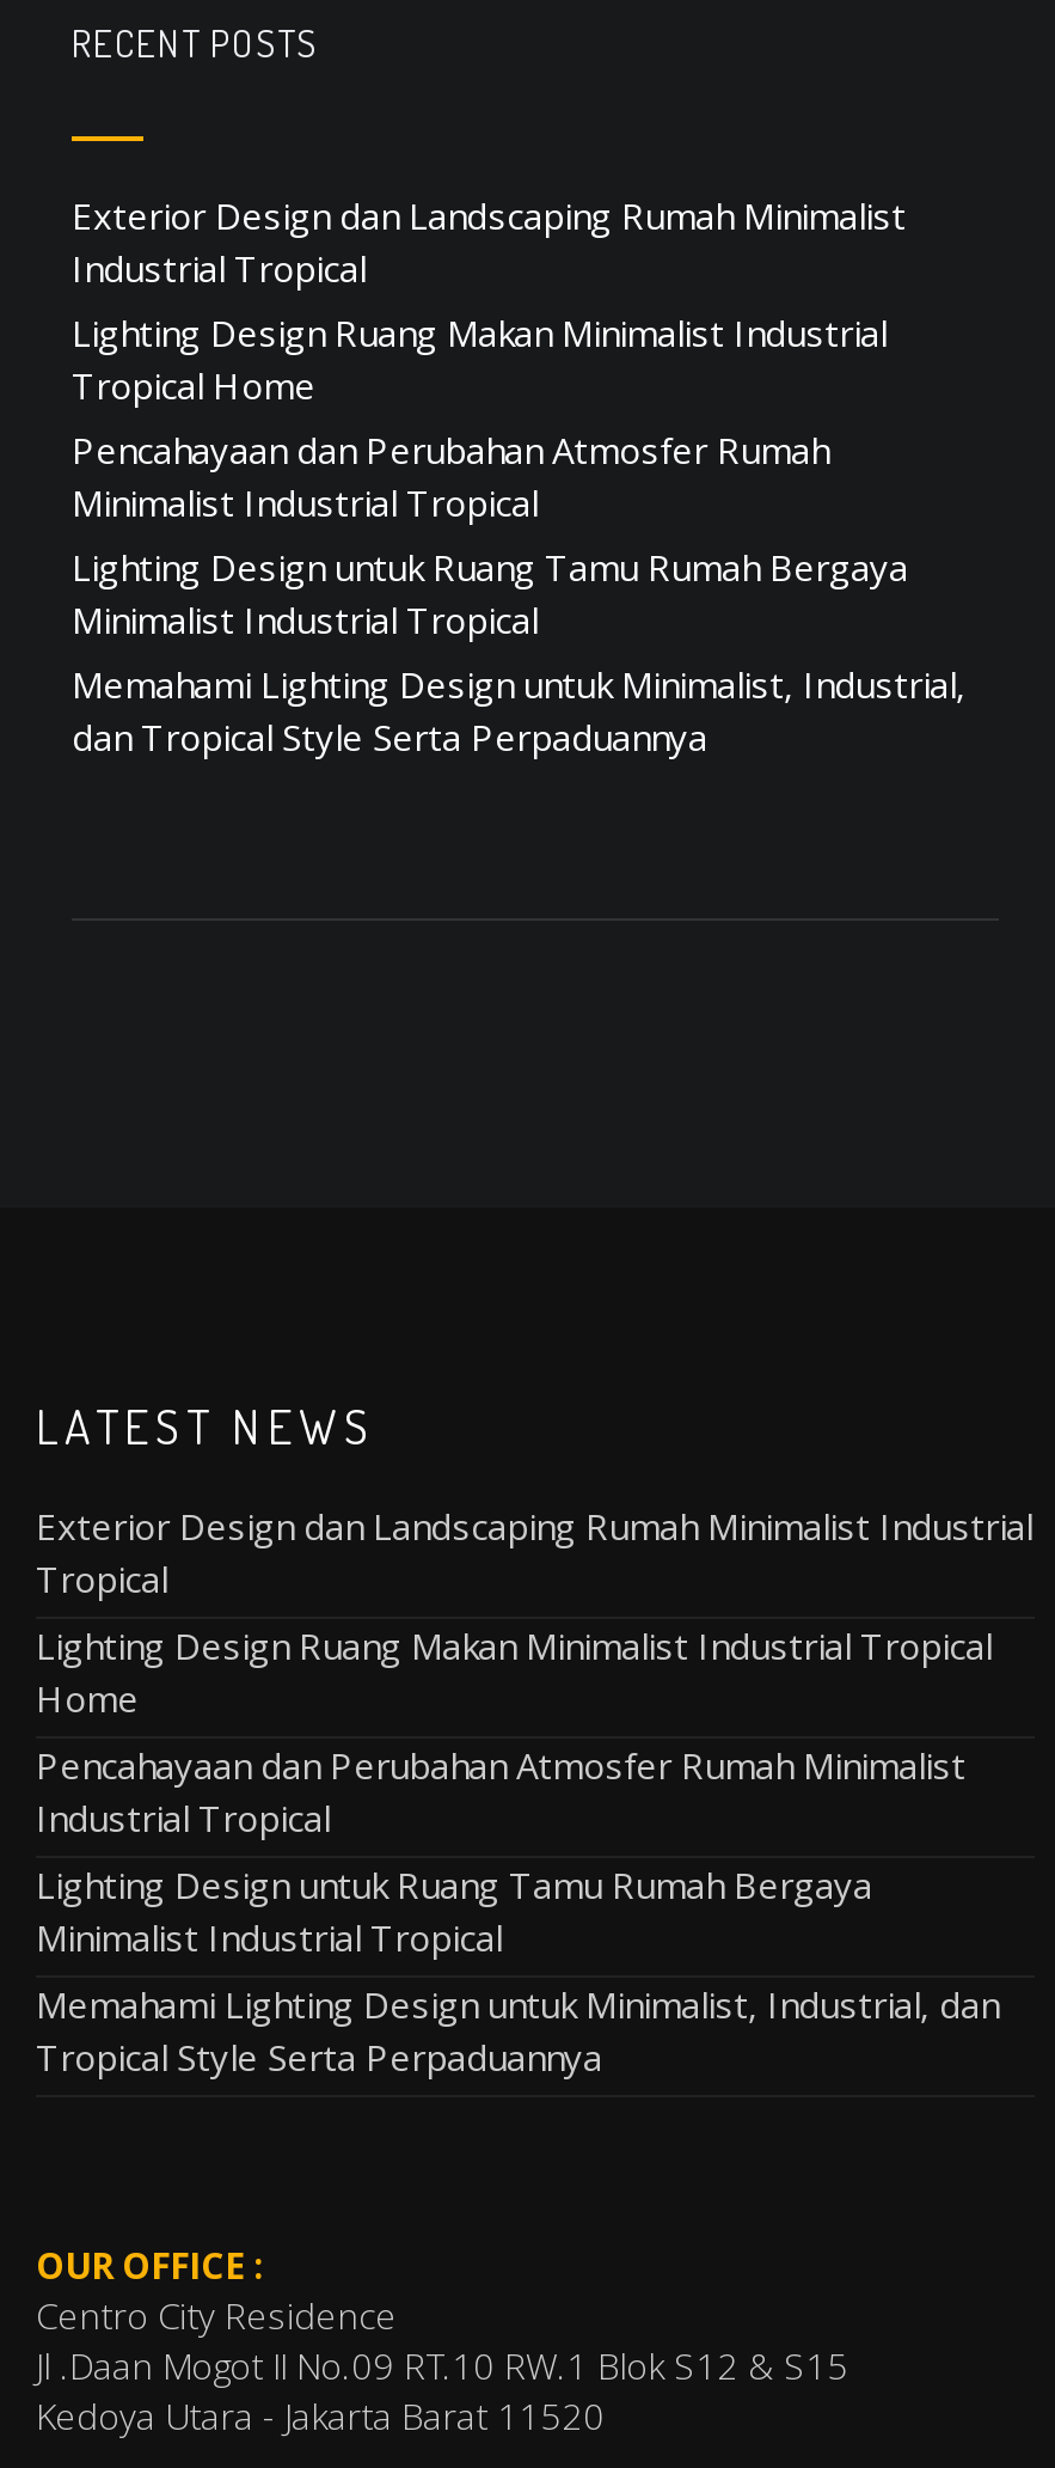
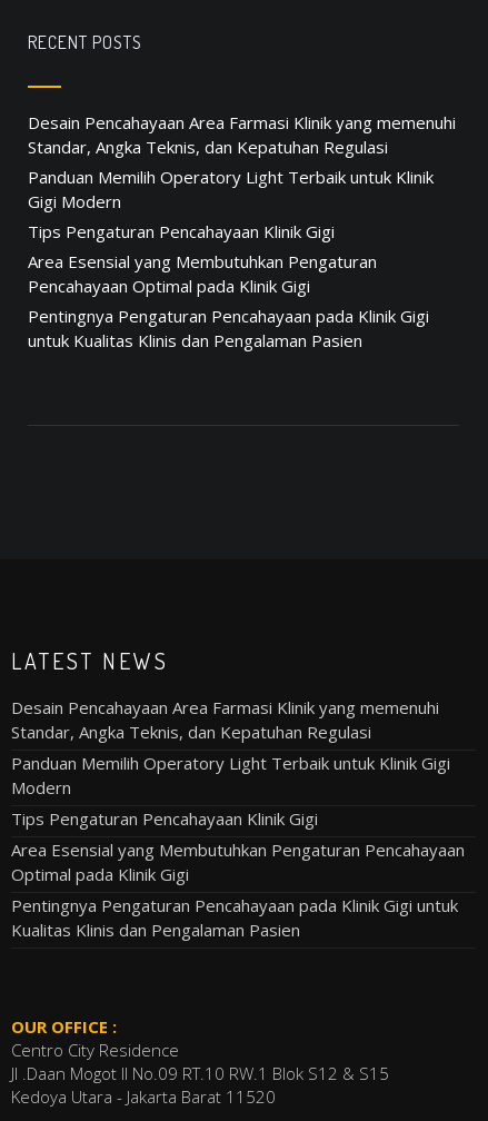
- Exterior Design dan Landscaping Rumah Minimalist
- Industrial Tropical
- Lighting Design Ruang Makan Minimalist Industrial
- Tropical Home
- Pencahayaan dan Perubahan Atmosfer Rumah
- Minimalist Industrial Tropical
- Lighting Design untuk Ruang Tamu Rumah Bergaya
- Minimalist Industrial Tropical
- Memahami Lighting Design untuk Minimalist, Industrial,
- dan Tropical Style Serta Perpaduannya
+ Desain Pencahayaan Area Farmasi Klinik yang memenuhi
+ Standar, Angka Teknis, dan Kepatuhan Regulasi
+ Panduan Memilih Operatory Light Terbaik untuk Klinik
+ Gigi Modern
+ Tips Pengaturan Pencahayaan Klinik Gigi
+ Area Esensial yang Membutuhkan Pengaturan
+ Pencahayaan Optimal pada Klinik Gigi
+ Pentingnya Pengaturan Pencahayaan pada Klinik Gigi
+ untuk Kualitas Klinis dan Pengalaman Pasien

- Exterior Design dan Landscaping Rumah Minimalist Industrial
- Tropical
- Lighting Design Ruang Makan Minimalist Industrial Tropical
- Home
- Pencahayaan dan Perubahan Atmosfer Rumah Minimalist
- Industrial Tropical
- Lighting Design untuk Ruang Tamu Rumah Bergaya
- Minimalist Industrial Tropical
- Memahami Lighting Design untuk Minimalist, Industrial, dan
- Tropical Style Serta Perpaduannya
+ Desain Pencahayaan Area Farmasi Klinik yang memenuhi
+ Standar, Angka Teknis, dan Kepatuhan Regulasi
+ Panduan Memilih Operatory Light Terbaik untuk Klinik Gigi
+ Modern
+ Tips Pengaturan Pencahayaan Klinik Gigi
+ Area Esensial yang Membutuhkan Pengaturan Pencahayaan
+ Optimal pada Klinik Gigi
+ Pentingnya Pengaturan Pencahayaan pada Klinik Gigi untuk
+ Kualitas Klinis dan Pengalaman Pasien
